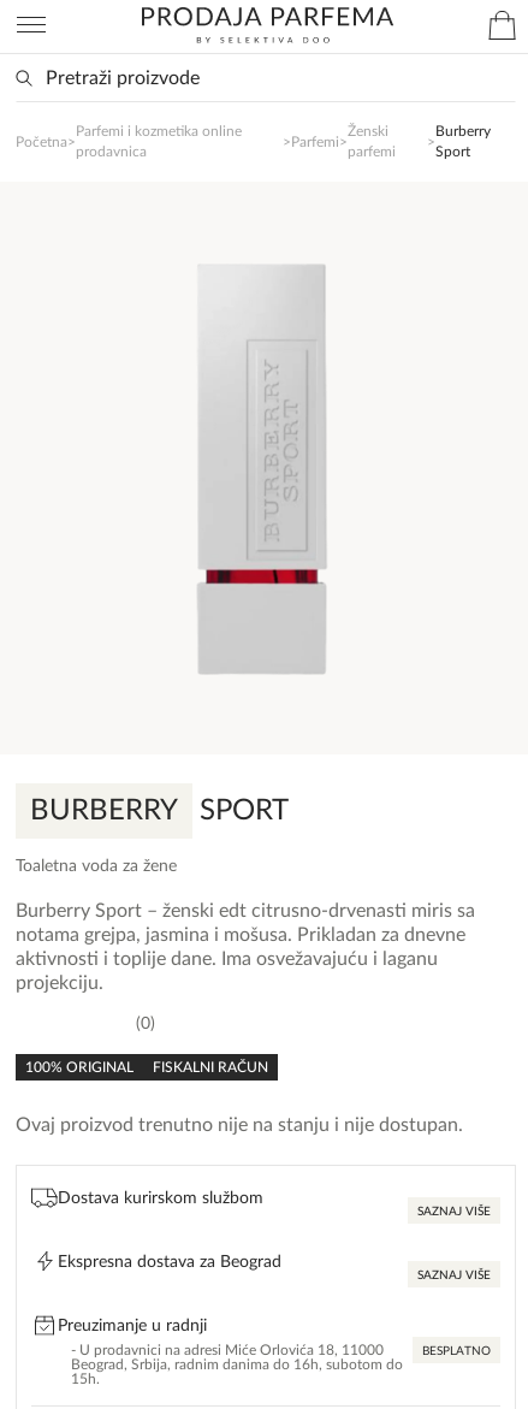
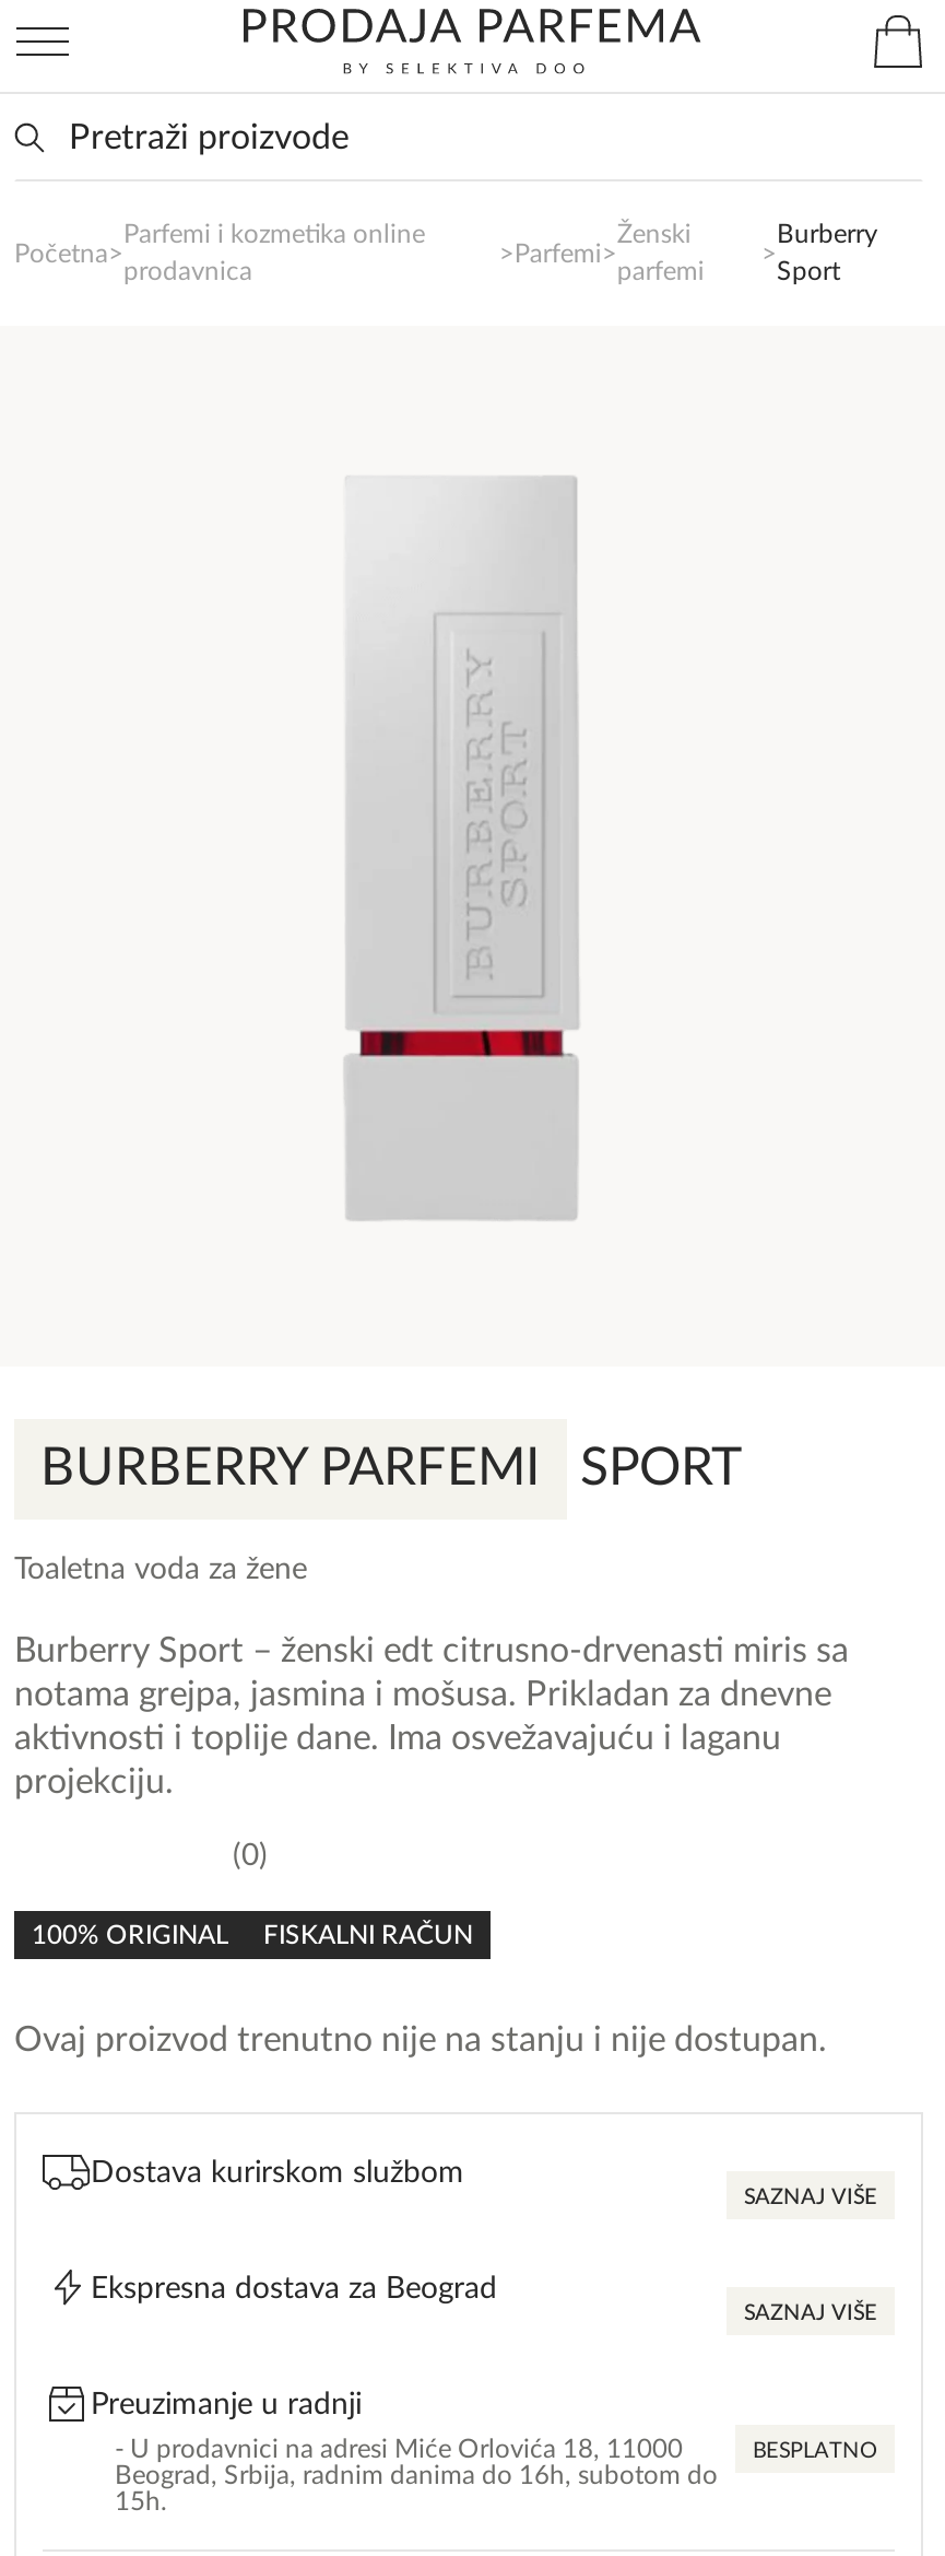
- BURBERRY SPORT
+ BURBERRY PARFEMI SPORT
